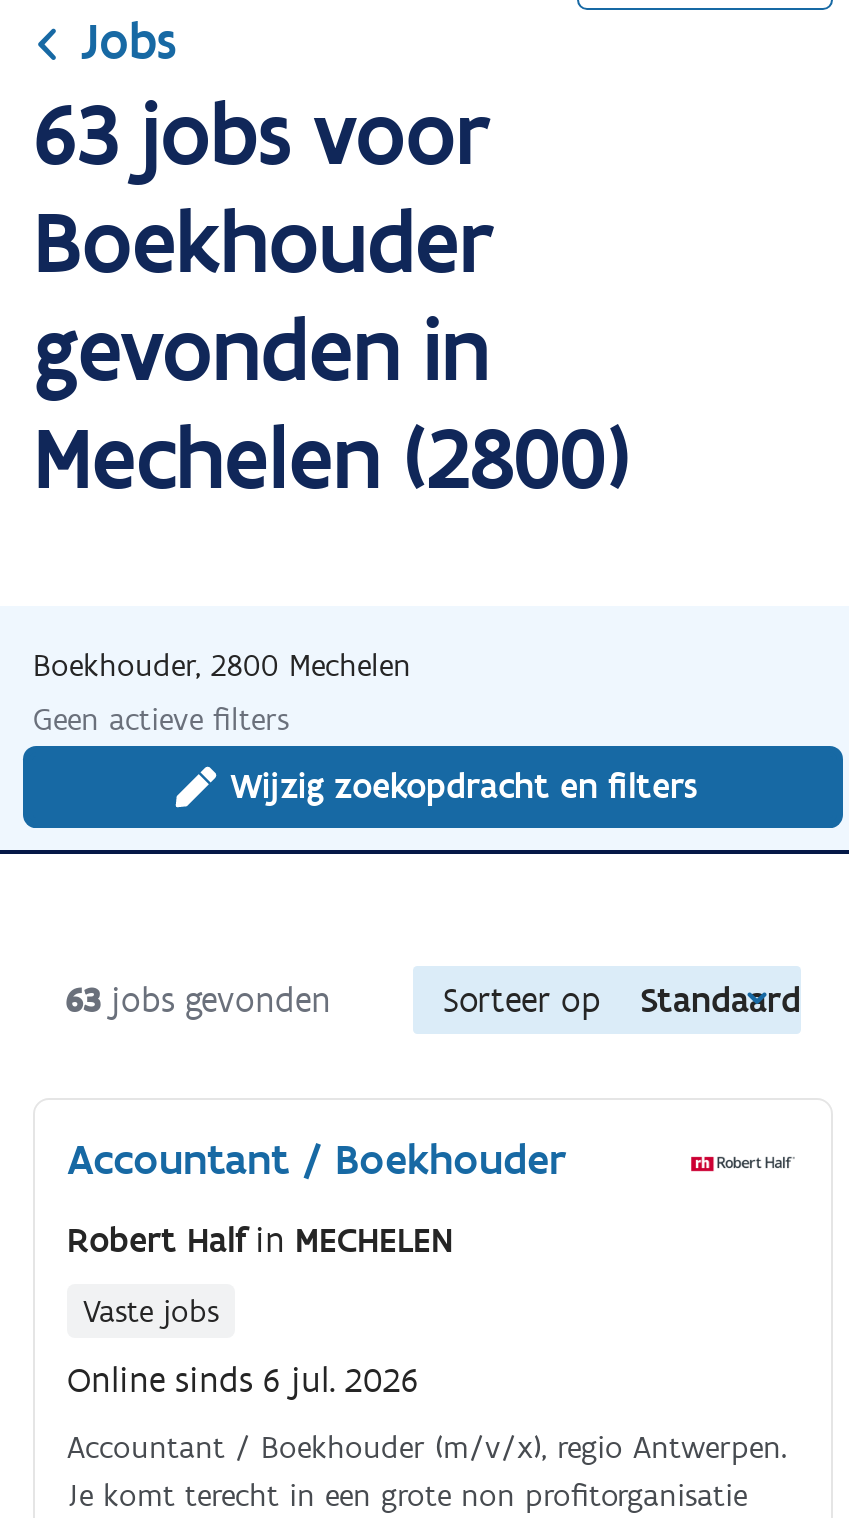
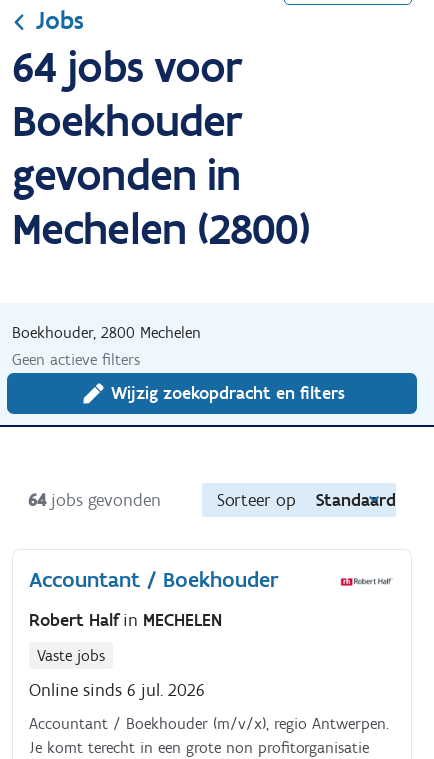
- 63 jobs voor
+ 64 jobs voor

- 63 jobs gevonden
+ 64 jobs gevonden
